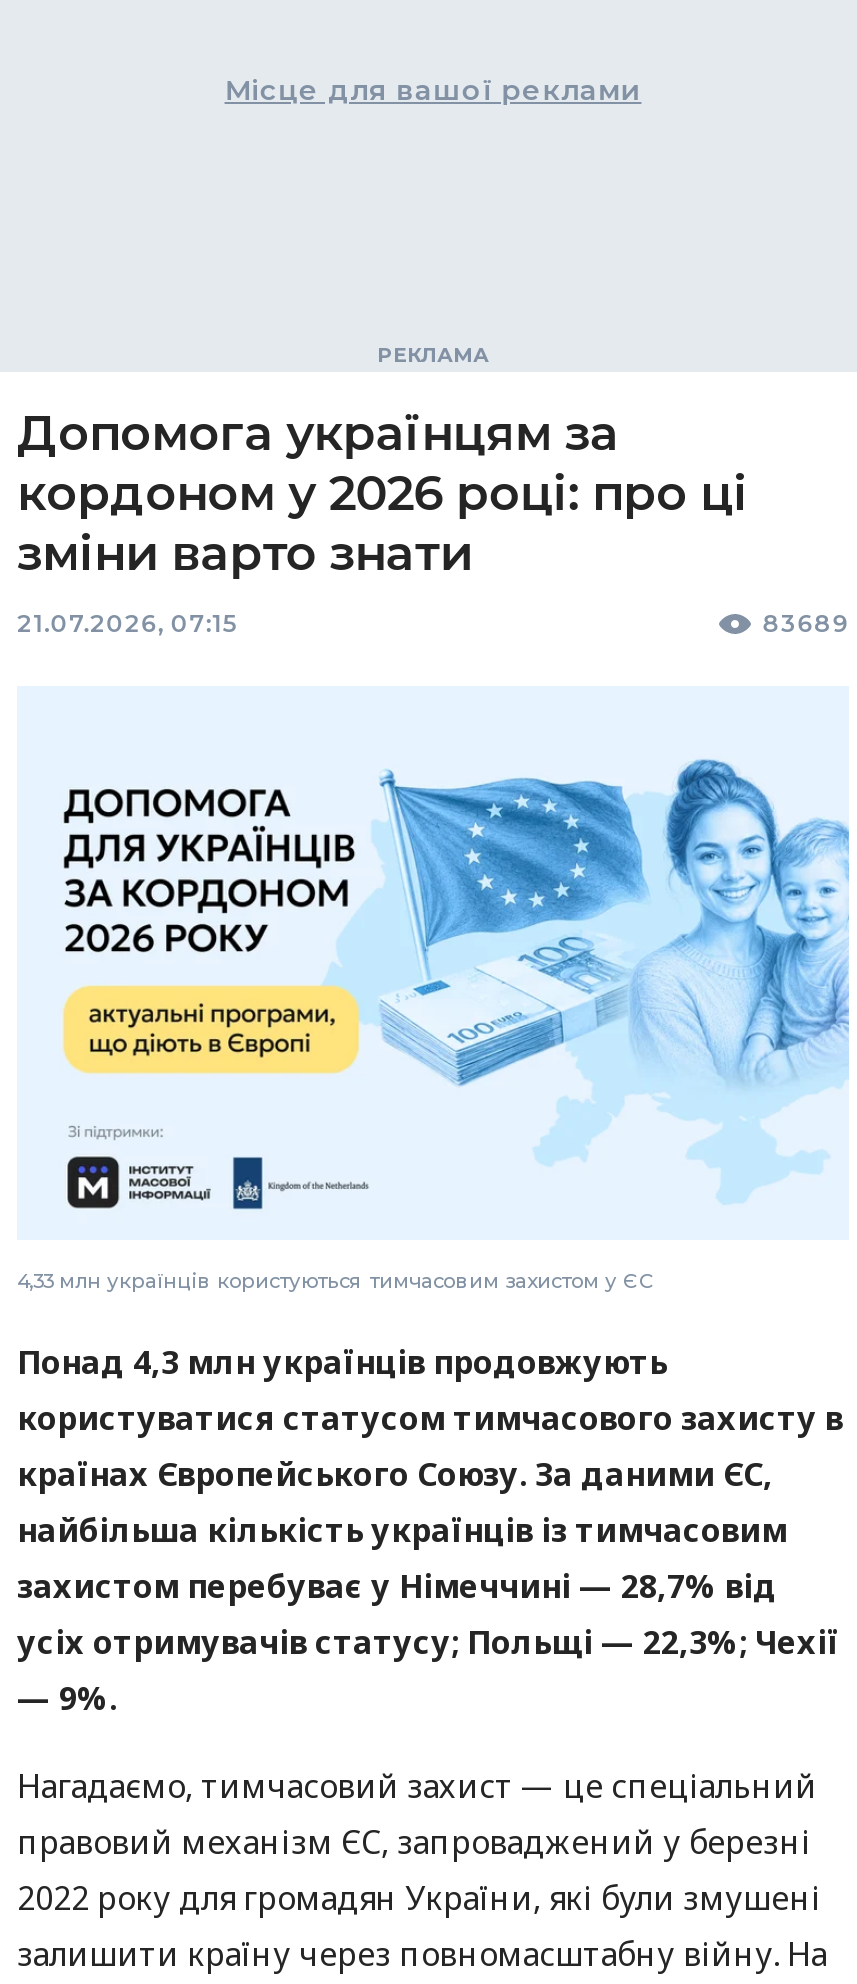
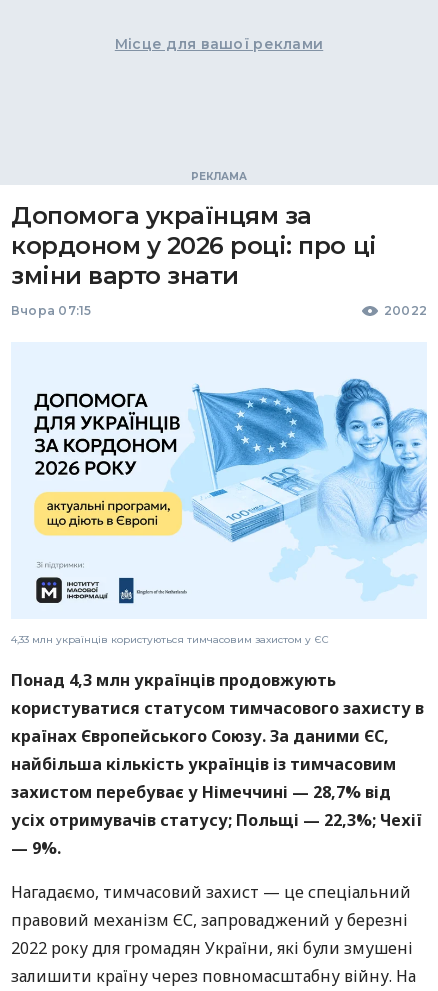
- 21.07.2026, 07:15
- 83689
+ Вчора 07:15
+ 20022
